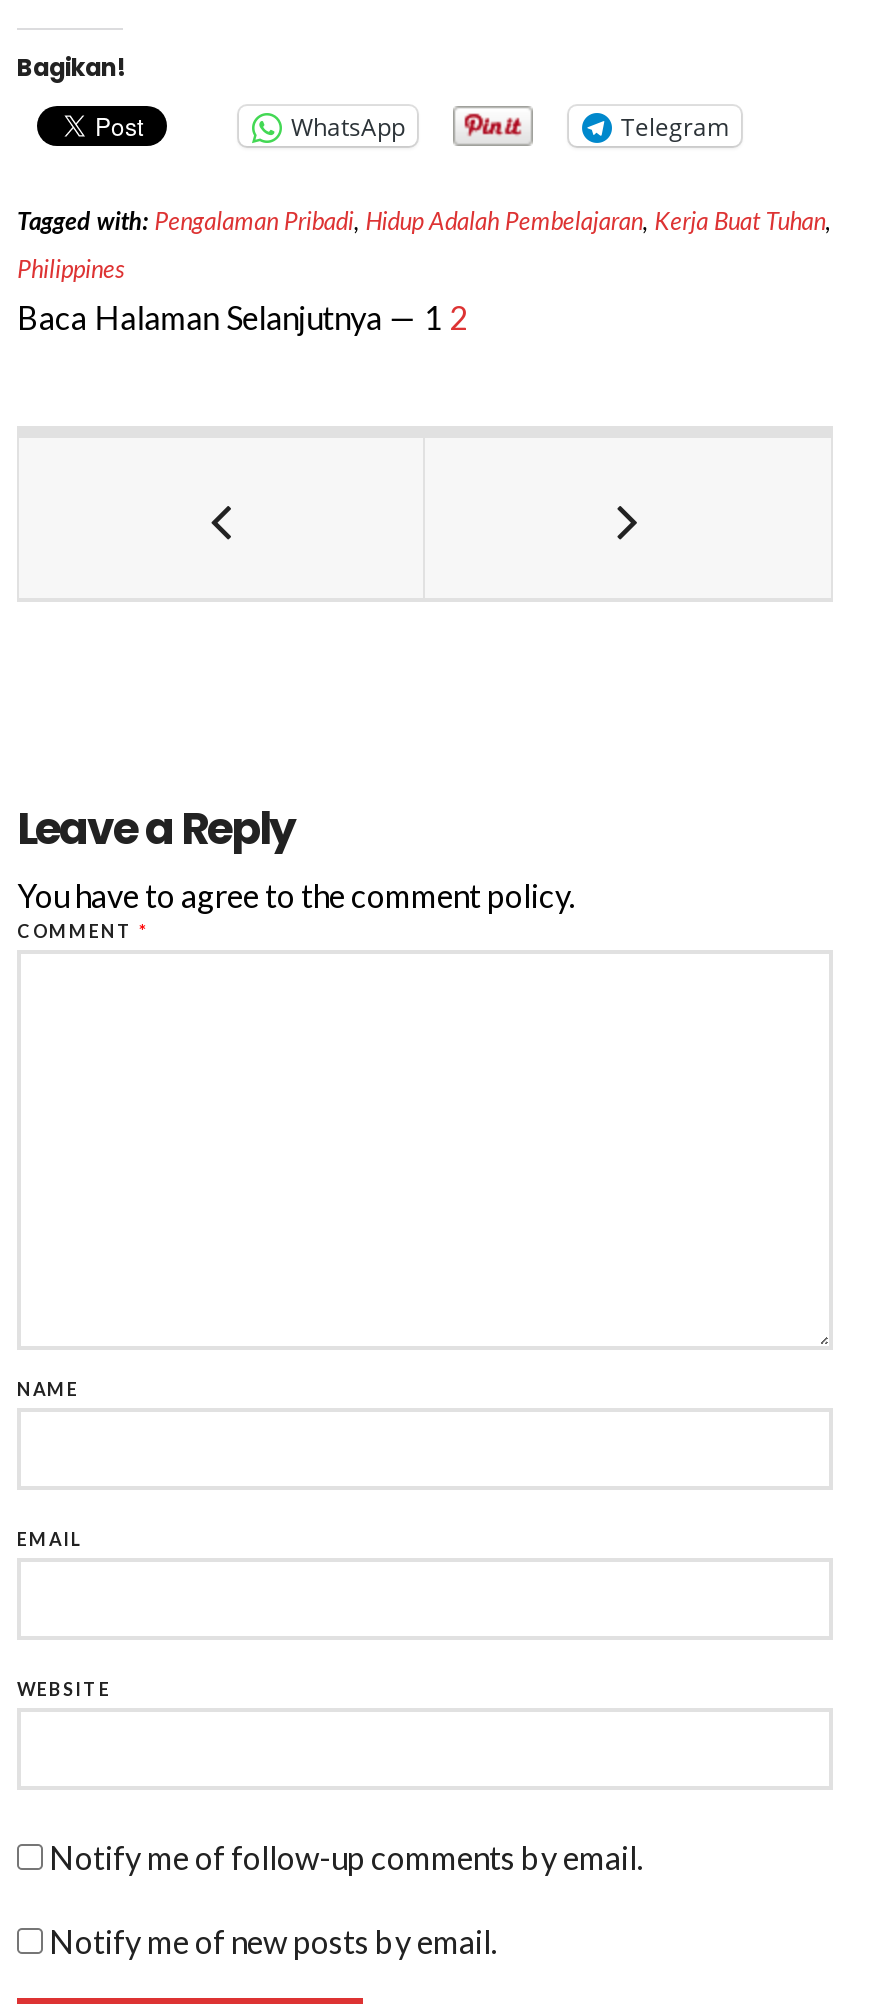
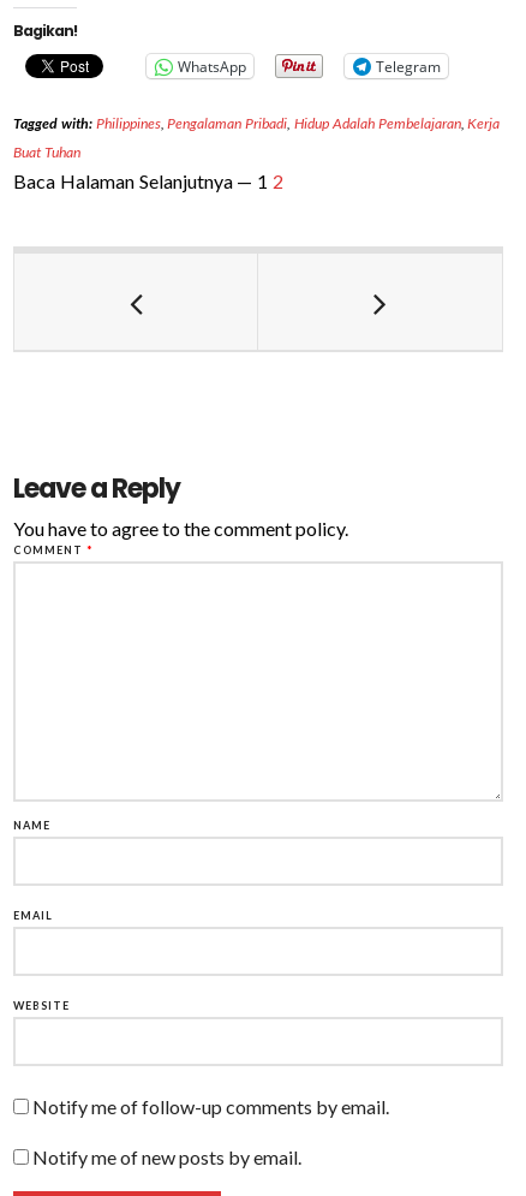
- Tagged with: Pengalaman Pribadi, Hidup Adalah Pembelajaran, Kerja Buat Tuhan,
+ Tagged with: Philippines, Pengalaman Pribadi, Hidup Adalah Pembelajaran, Kerja

- Philippines
+ Buat Tuhan
